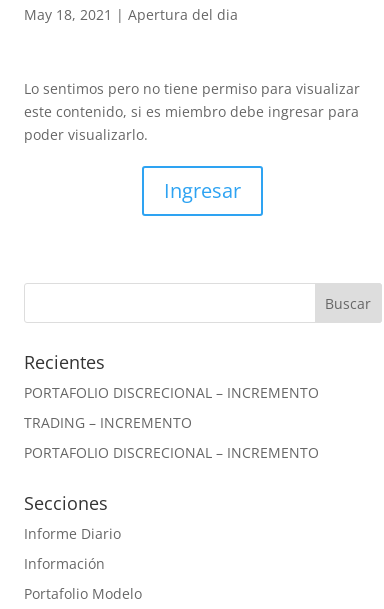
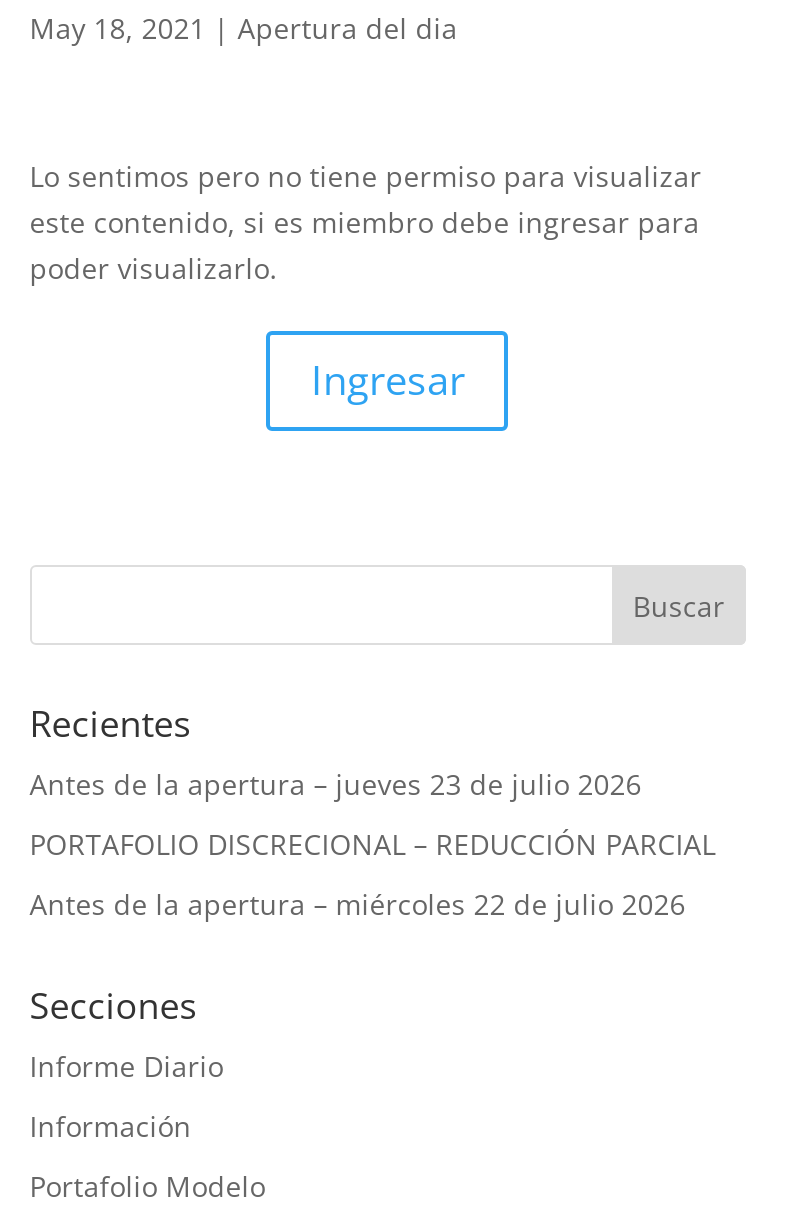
- PORTAFOLIO DISCRECIONAL – INCREMENTO
+ Antes de la apertura – jueves 23 de julio 2026

- TRADING – INCREMENTO
+ PORTAFOLIO DISCRECIONAL – REDUCCIÓN PARCIAL

- PORTAFOLIO DISCRECIONAL – INCREMENTO
+ Antes de la apertura – miércoles 22 de julio 2026
